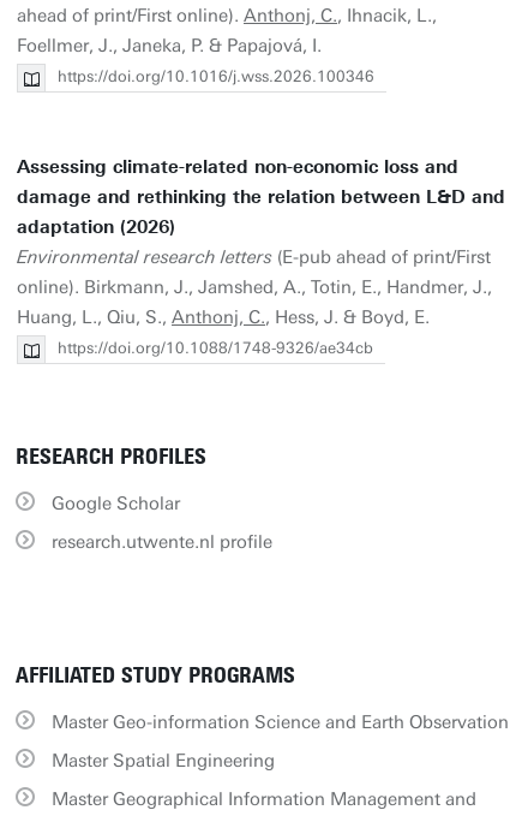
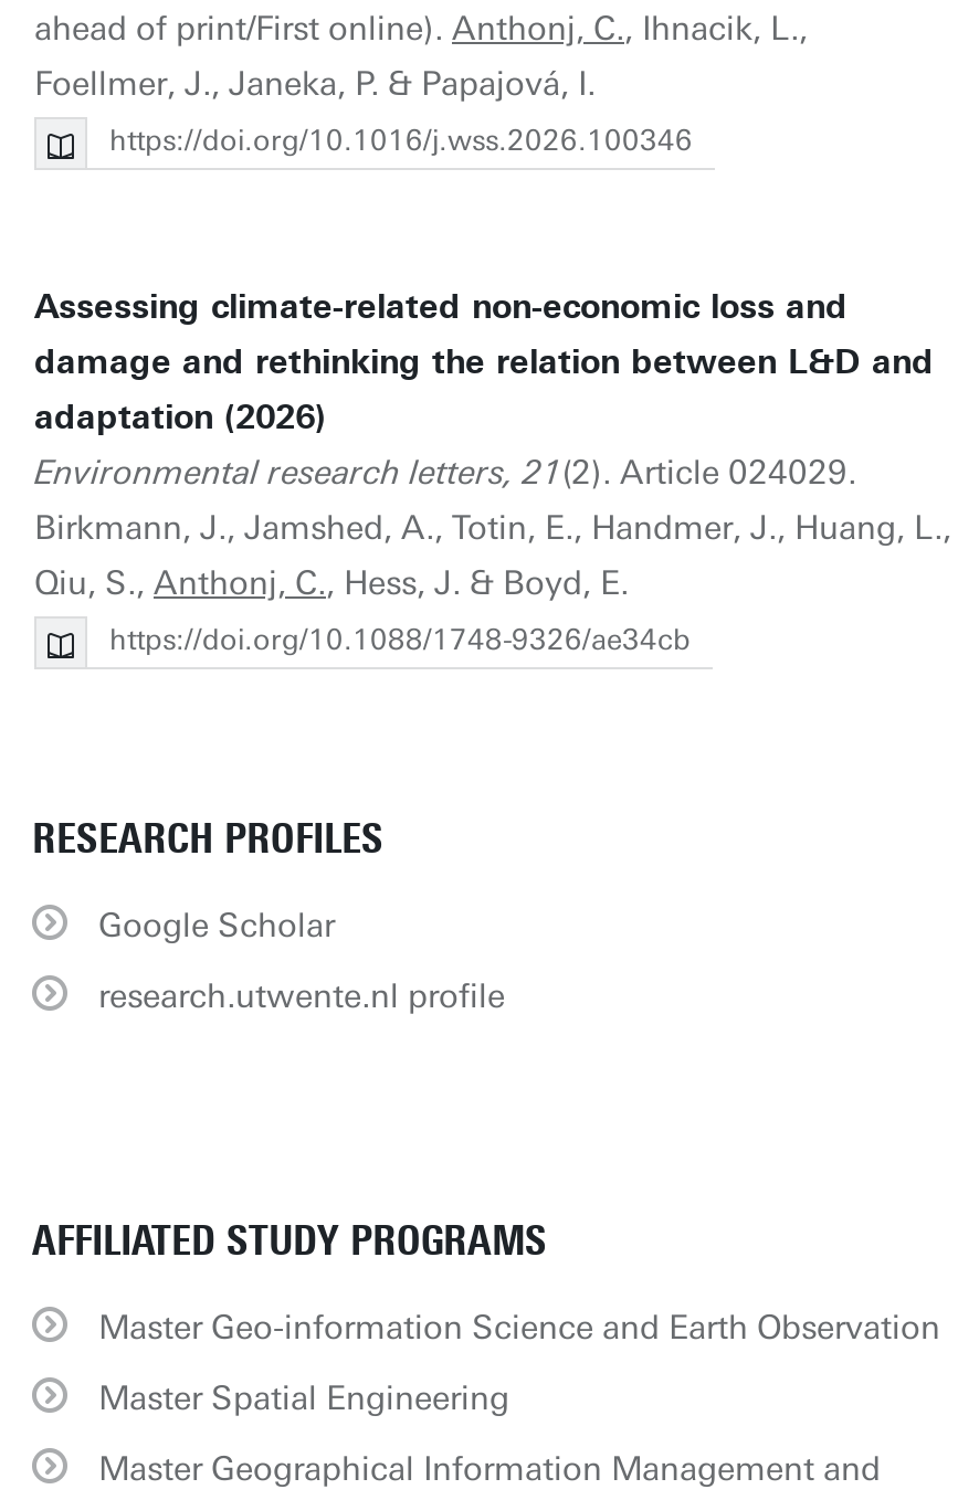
- Environmental research letters(E-pub ahead of print/First
- online). Birkmann, J., Jamshed, A., Totin, E., Handmer, J.,
- Huang, L., Qiu, S., Anthonj, C., Hess, J. & Boyd, E.
+ Environmental research letters, 21(2). Article 024029.
+ Birkmann, J., Jamshed, A., Totin, E., Handmer, J., Huang, L.,
+ Qiu, S., Anthonj, C., Hess, J. & Boyd, E.
